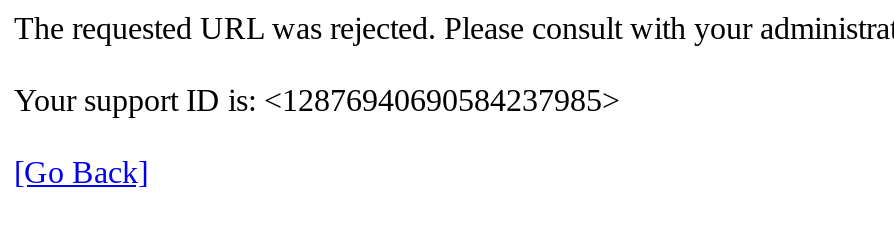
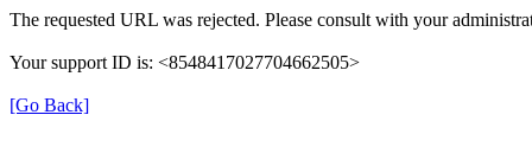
- Your support ID is: <12876940690584237985>
+ Your support ID is: <8548417027704662505>
